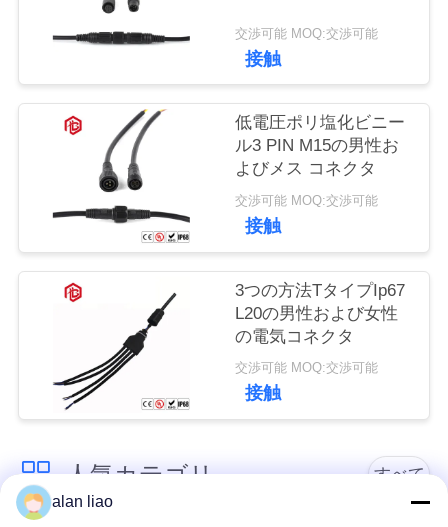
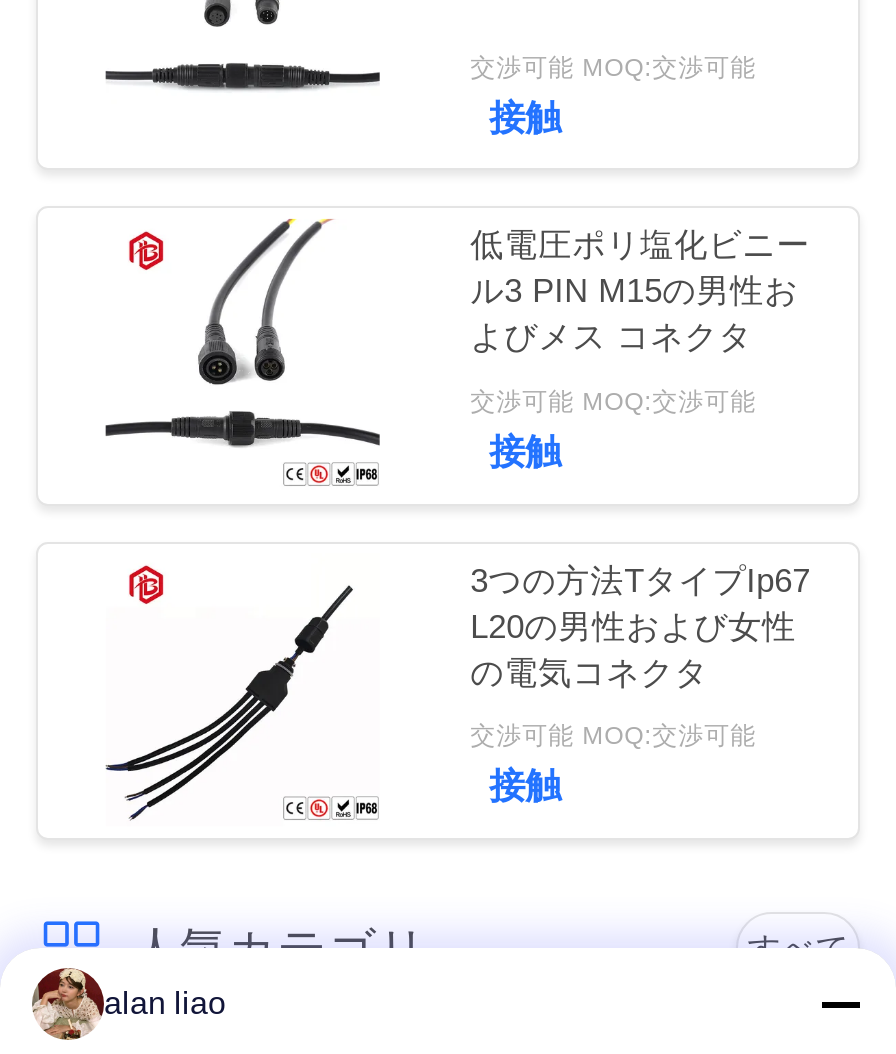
- [image]
+ [image]
